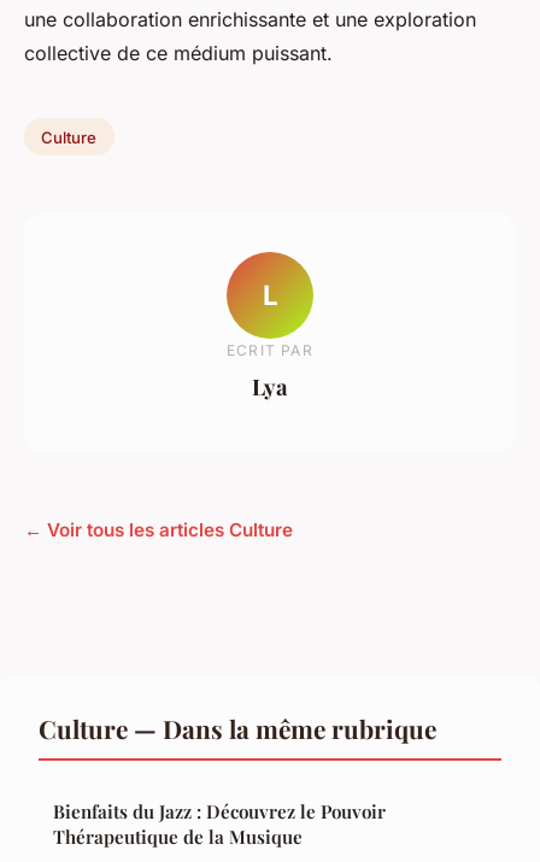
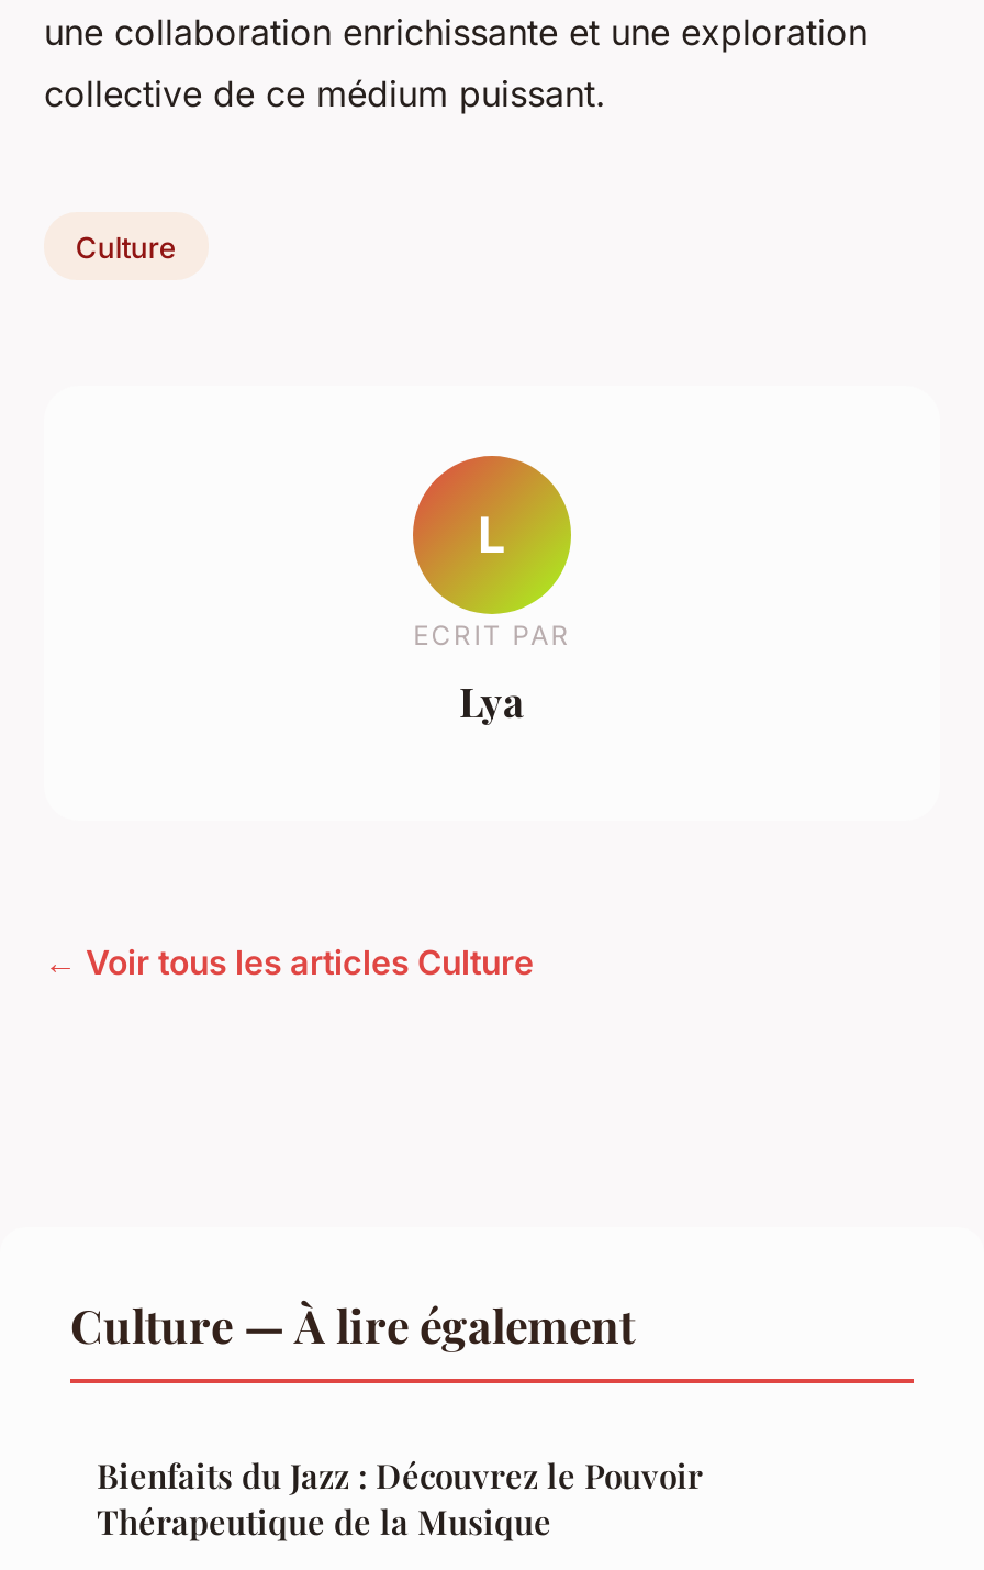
- Culture — Dans la même rubrique
+ Culture — À lire également
